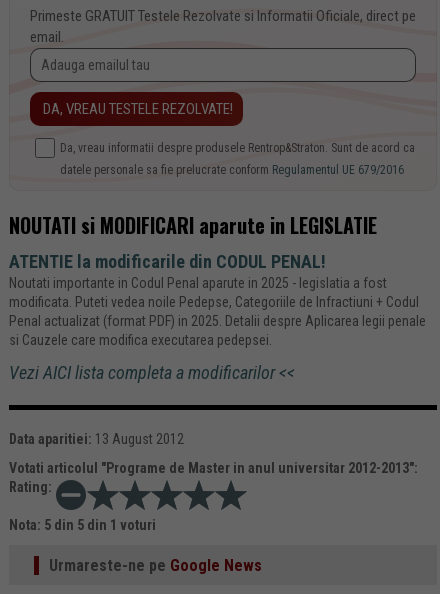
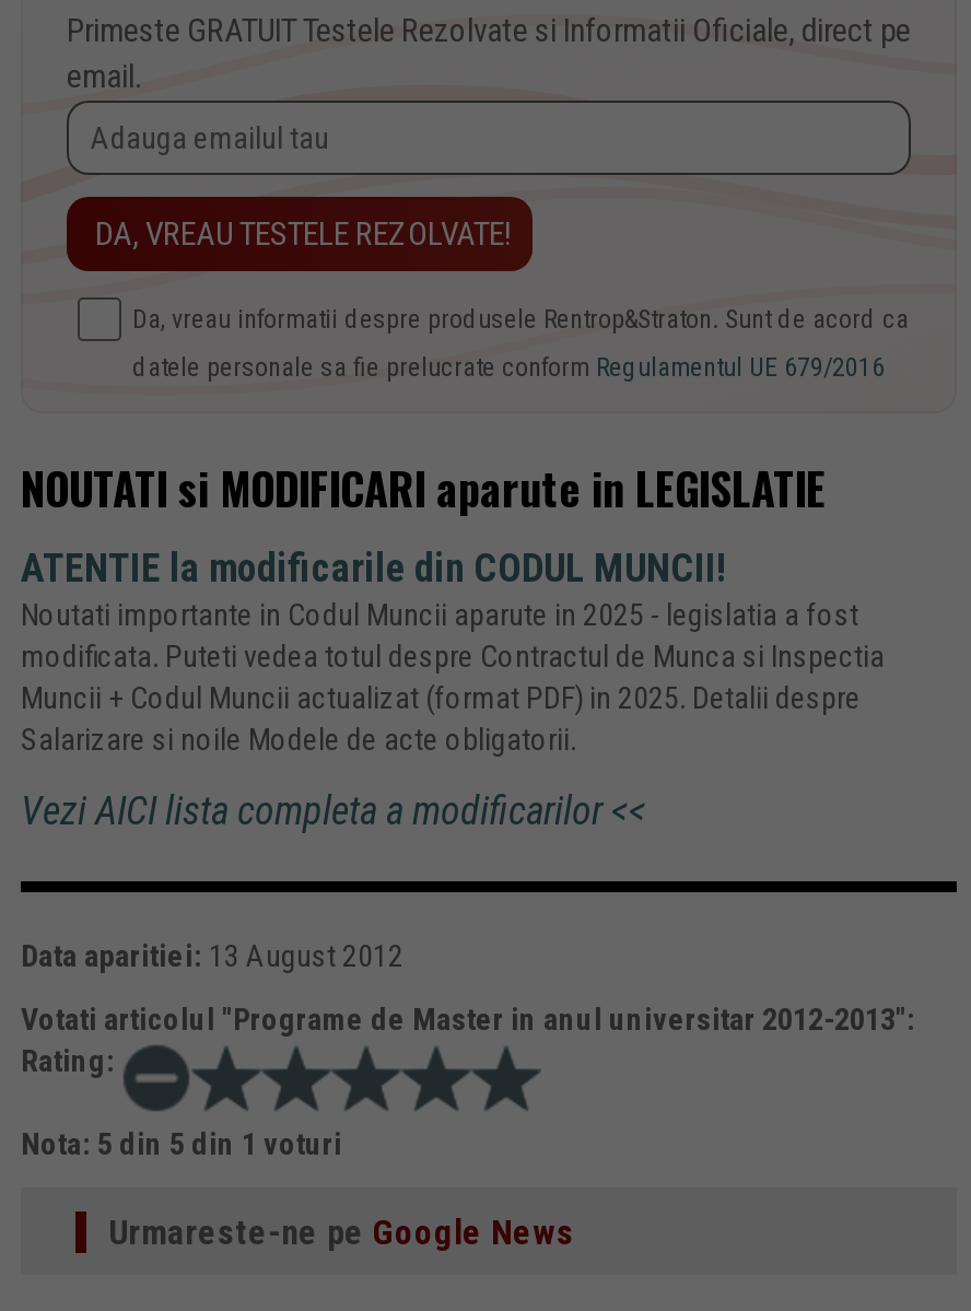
- ATENTIE la modificarile din CODUL PENAL!
- Noutati importante in Codul Penal aparute in 2025 - legislatia a fost
- modificata. Puteti vedea noile Pedepse, Categoriile de Infractiuni + Codul
- Penal actualizat (format PDF) in 2025. Detalii despre Aplicarea legii penale
- si Cauzele care modifica executarea pedepsei.
+ ATENTIE la modificarile din CODUL MUNCII!
+ Noutati importante in Codul Muncii aparute in 2025 - legislatia a fost
+ modificata. Puteti vedea totul despre Contractul de Munca si Inspectia
+ Muncii + Codul Muncii actualizat (format PDF) in 2025. Detalii despre
+ Salarizare si noile Modele de acte obligatorii.
